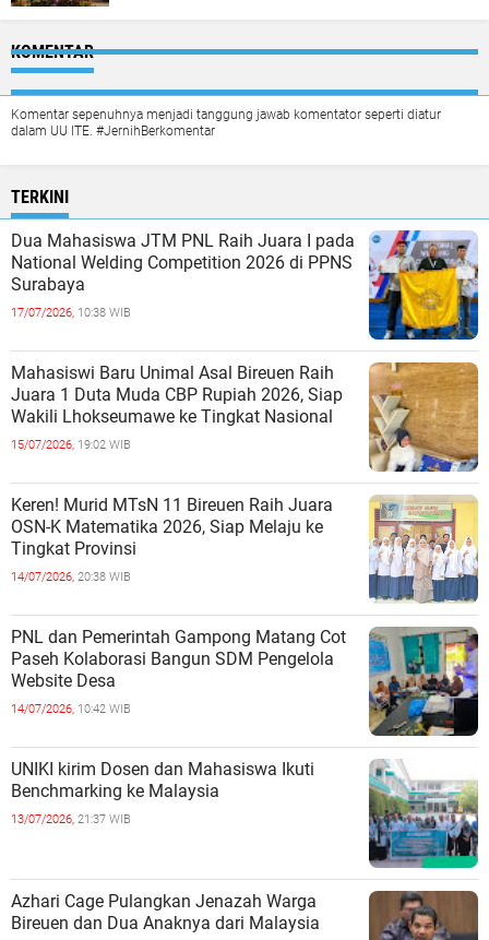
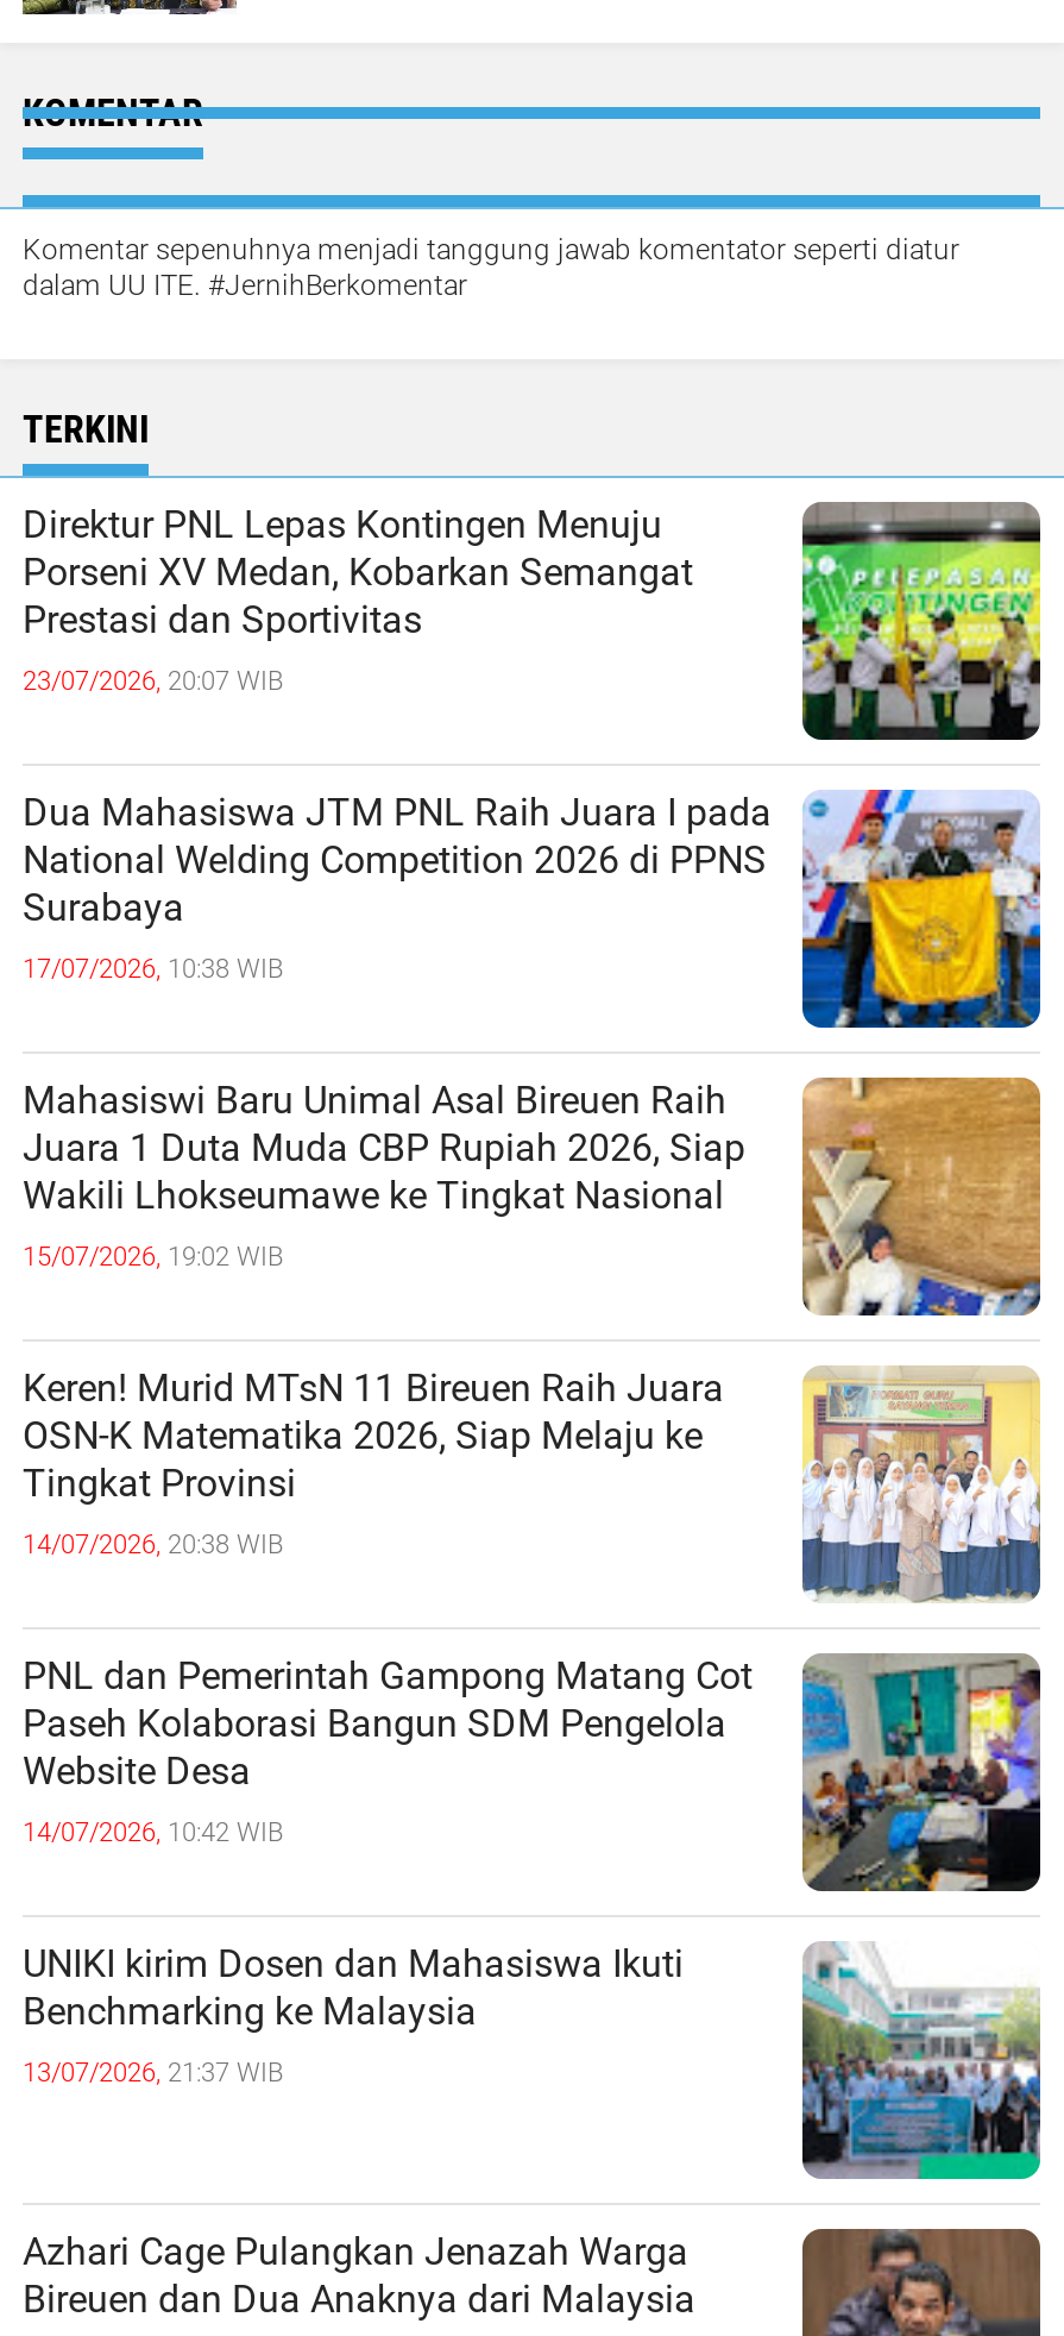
+ Direktur PNL Lepas Kontingen Menuju
+ Porseni XV Medan, Kobarkan Semangat
+ Prestasi dan Sportivitas
+ 23/07/2026, 20:07 WIB

+ [image]
